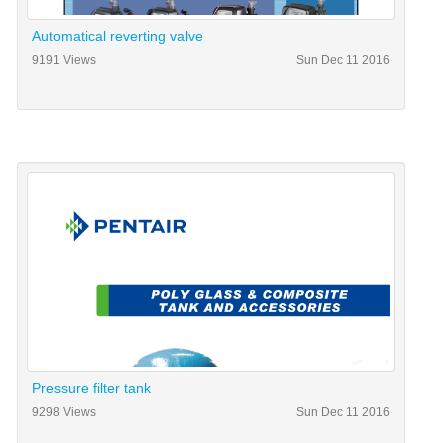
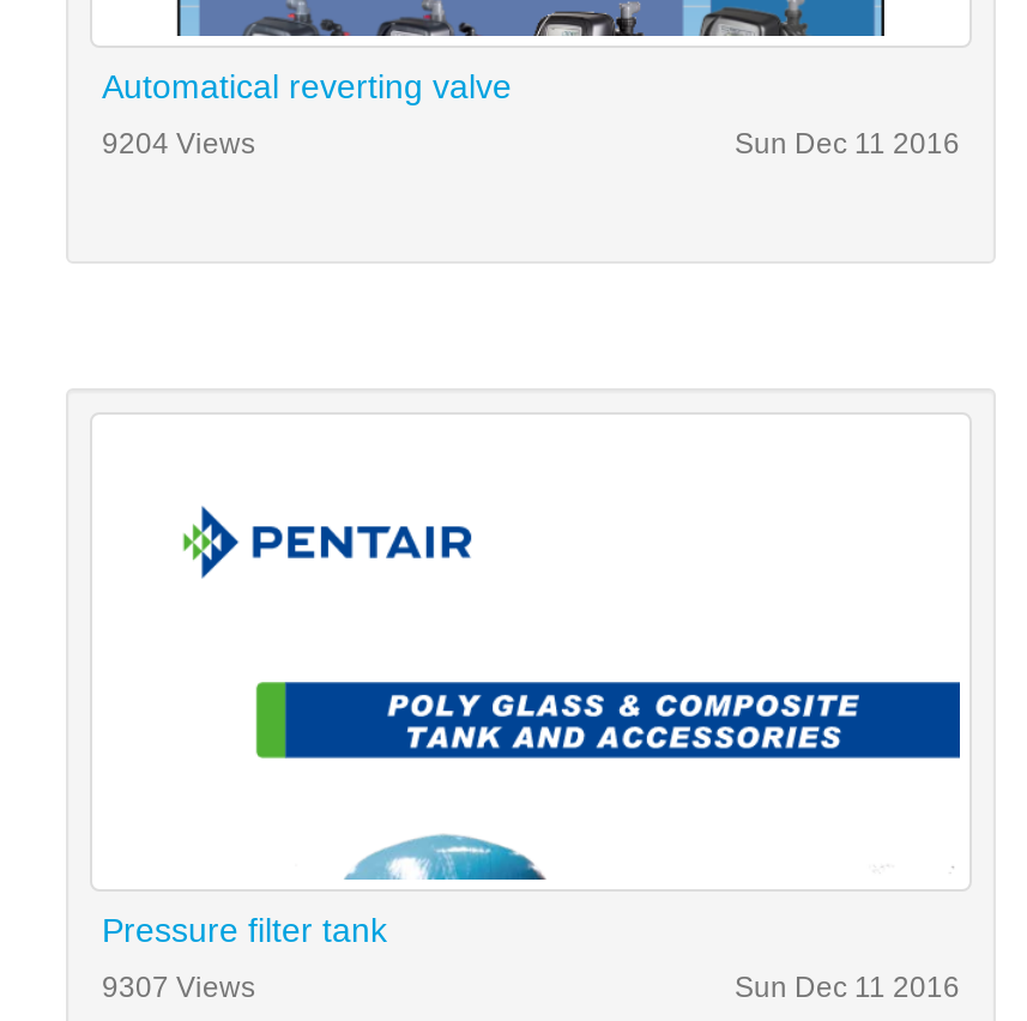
- 9191 Views
+ 9204 Views

- 9298 Views
+ 9307 Views
